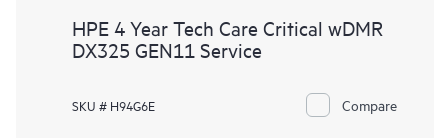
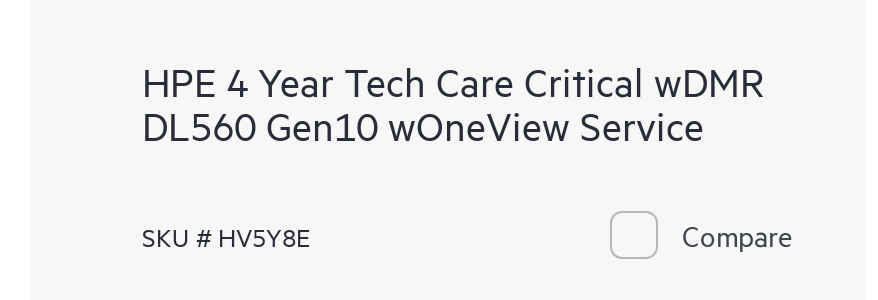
- DX325 GEN11 Service
+ DL560 Gen10 wOneView Service

- SKU # H94G6E
+ SKU # HV5Y8E
